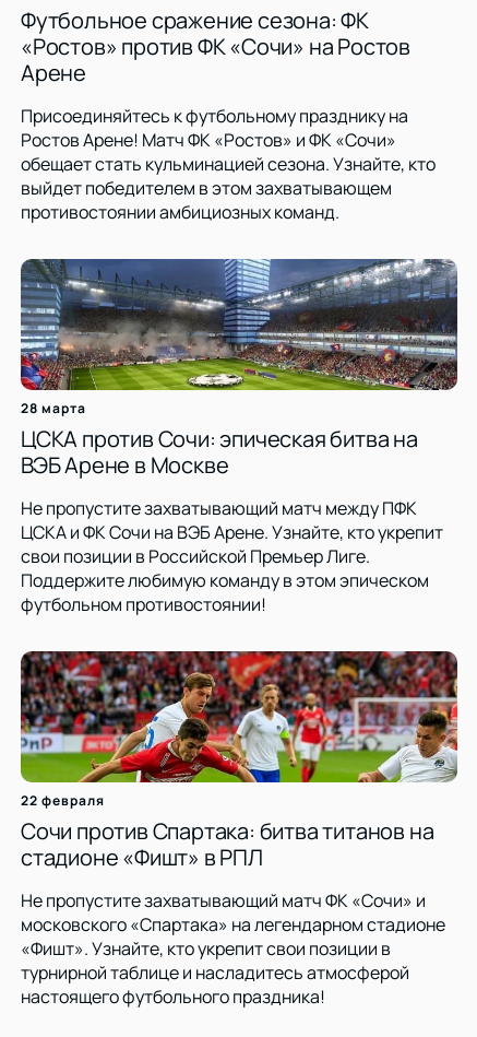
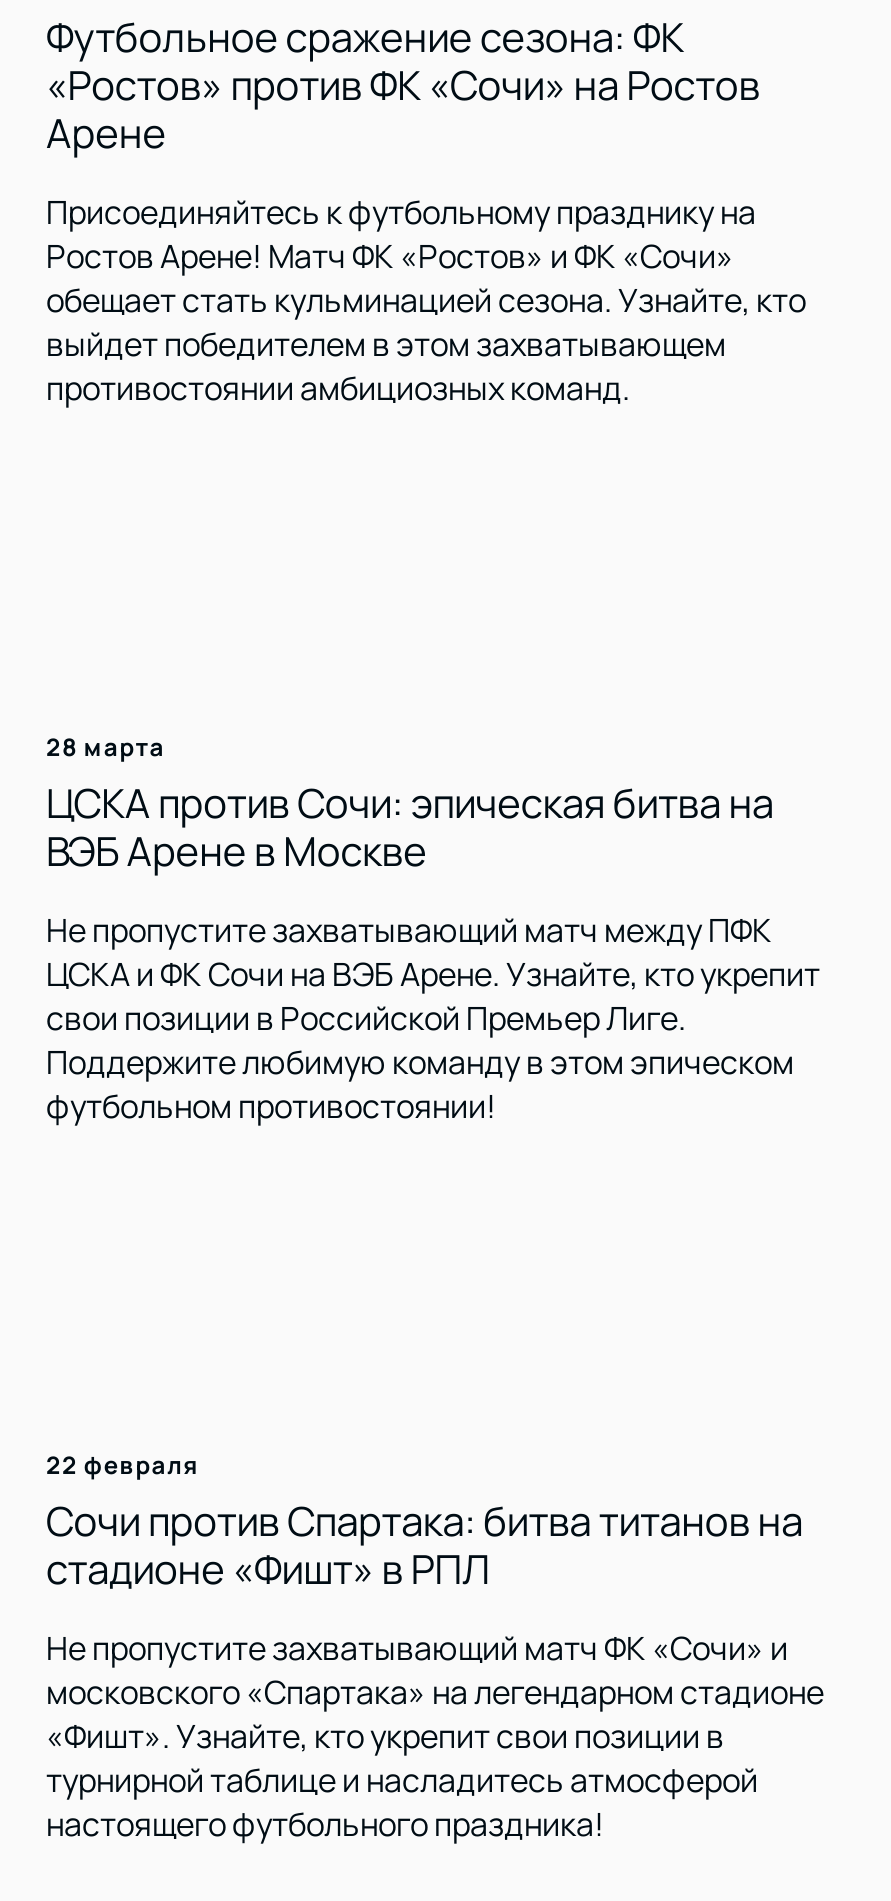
- [image]

- [image]
